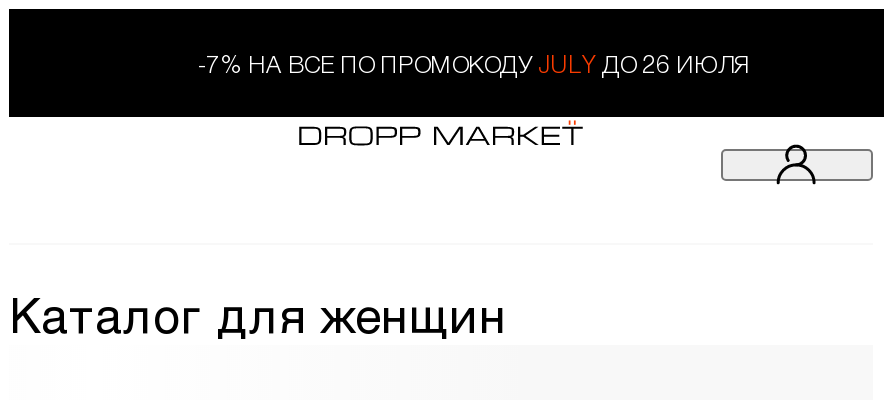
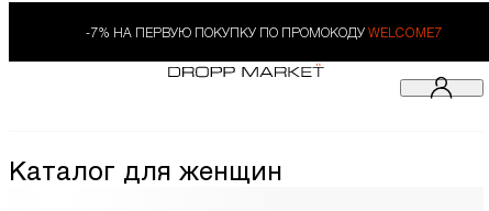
- -7% НА ВСЕ ПО ПРОМОКОДУ JULY ДО 26 ИЮЛЯ
+ -7% НА ПЕРВУЮ ПОКУПКУ ПО ПРОМОКОДУ WELCOME7
